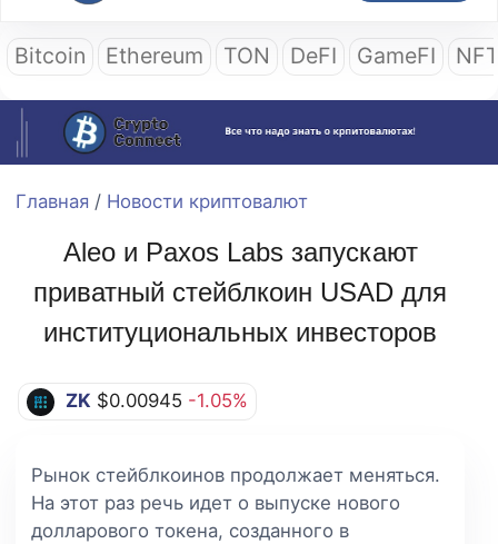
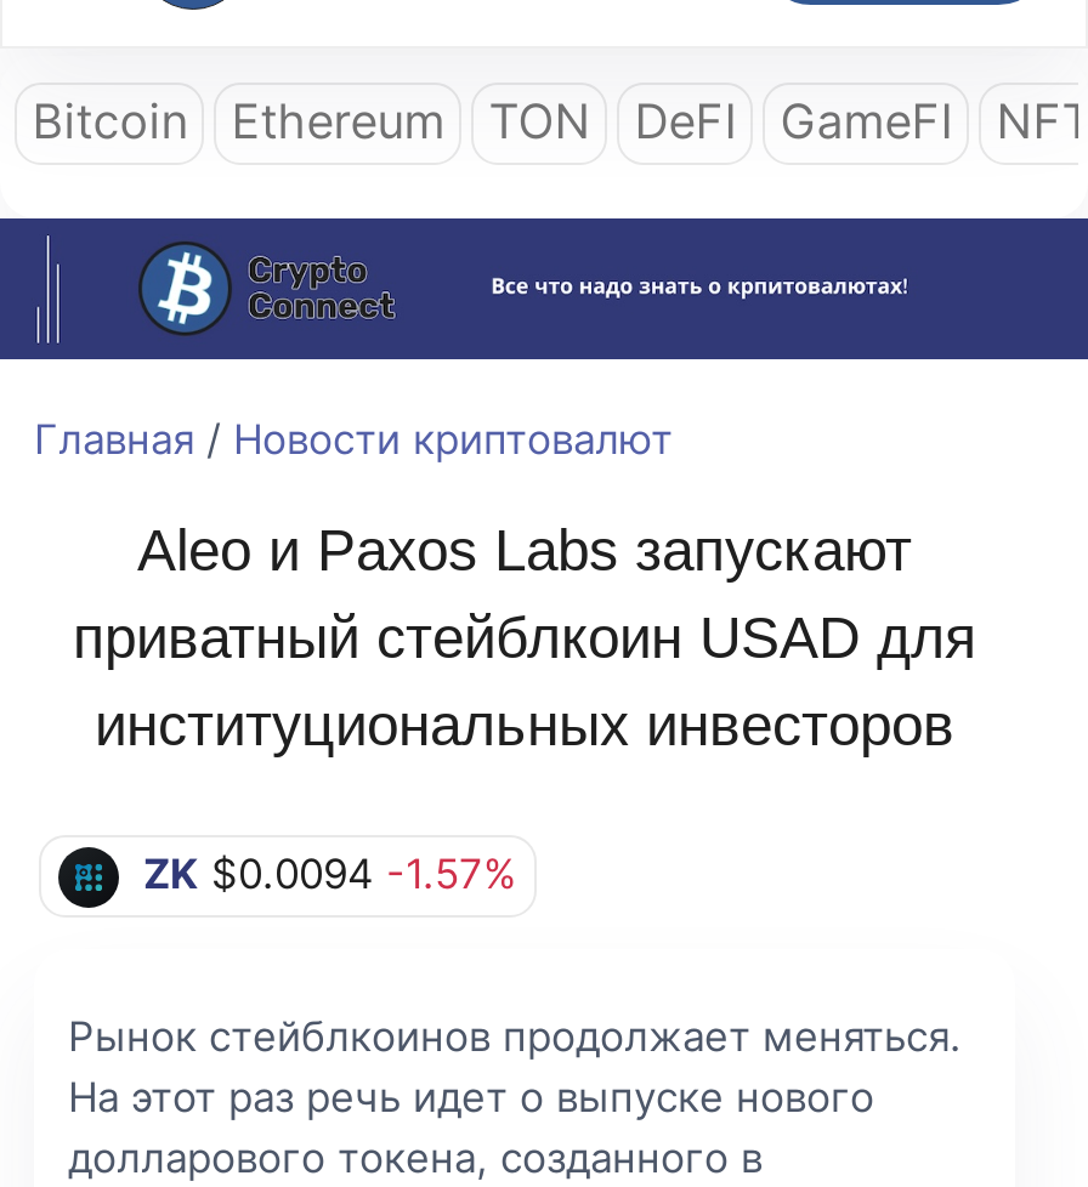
- ZK $0.00945 -1.05%
+ ZK $0.0094 -1.57%
